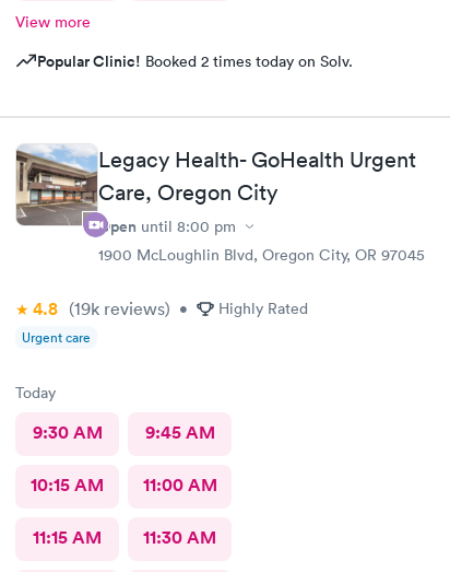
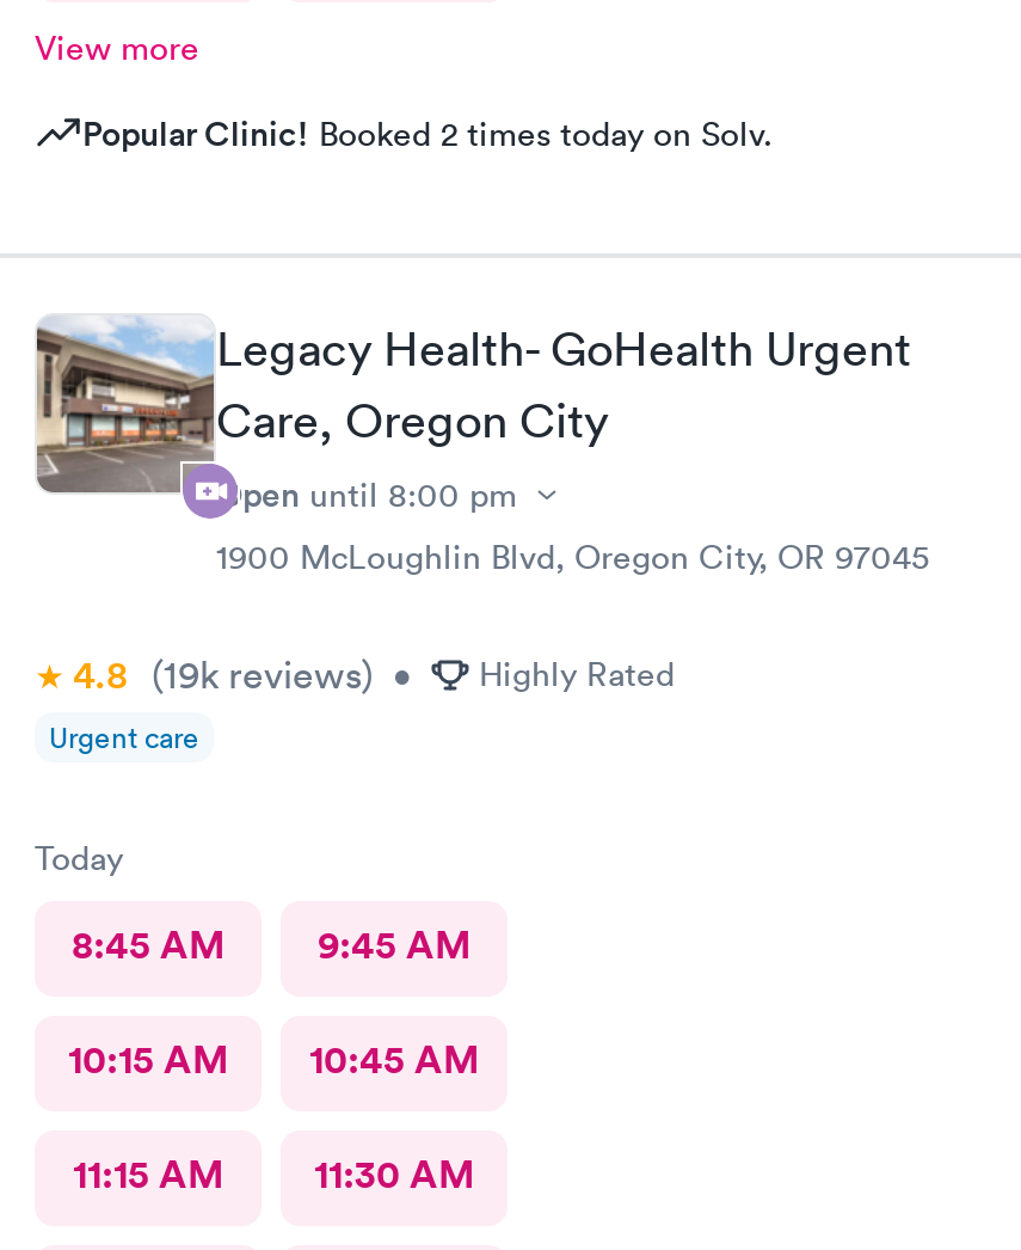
- 9:30 AM 9:45 AM
+ 8:45 AM 9:45 AM

- 10:15 AM 11:00 AM
+ 10:15 AM 10:45 AM
